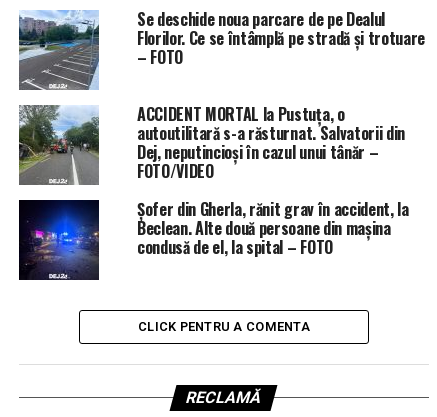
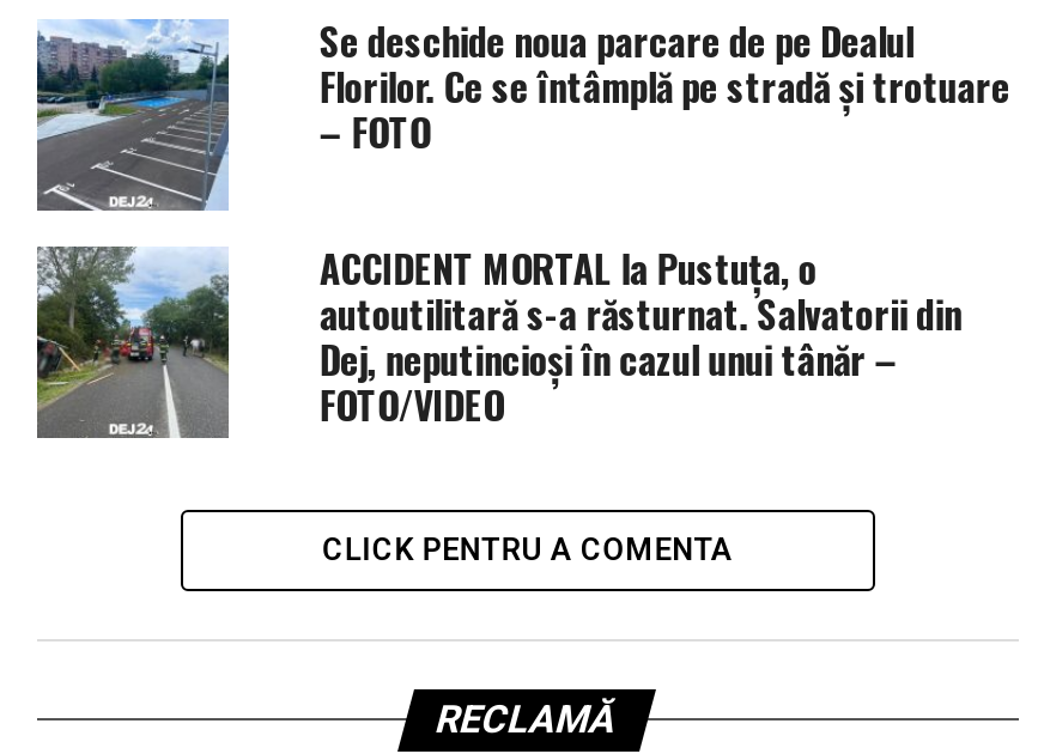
- [image]
- Șofer din Gherla, rănit grav în accident, la
- Beclean. Alte două persoane din mașina
- condusă de el, la spital – FOTO
